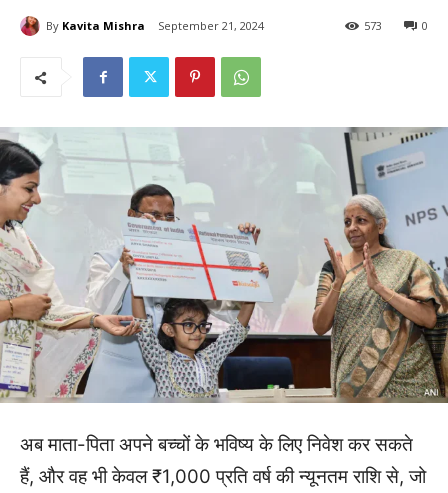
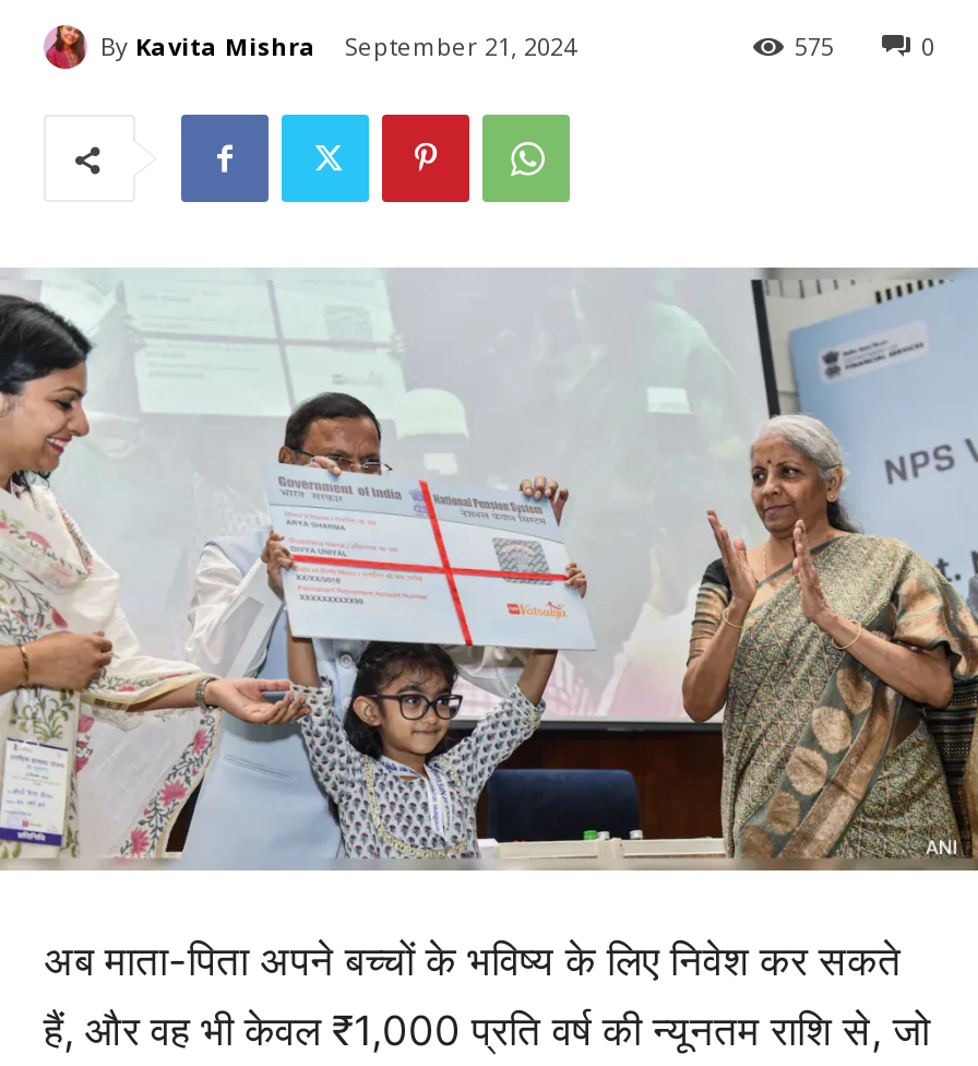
- 573
+ 575
